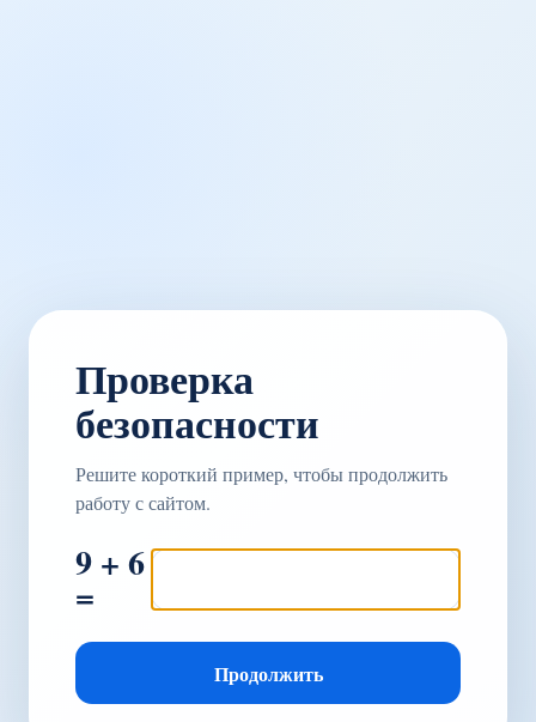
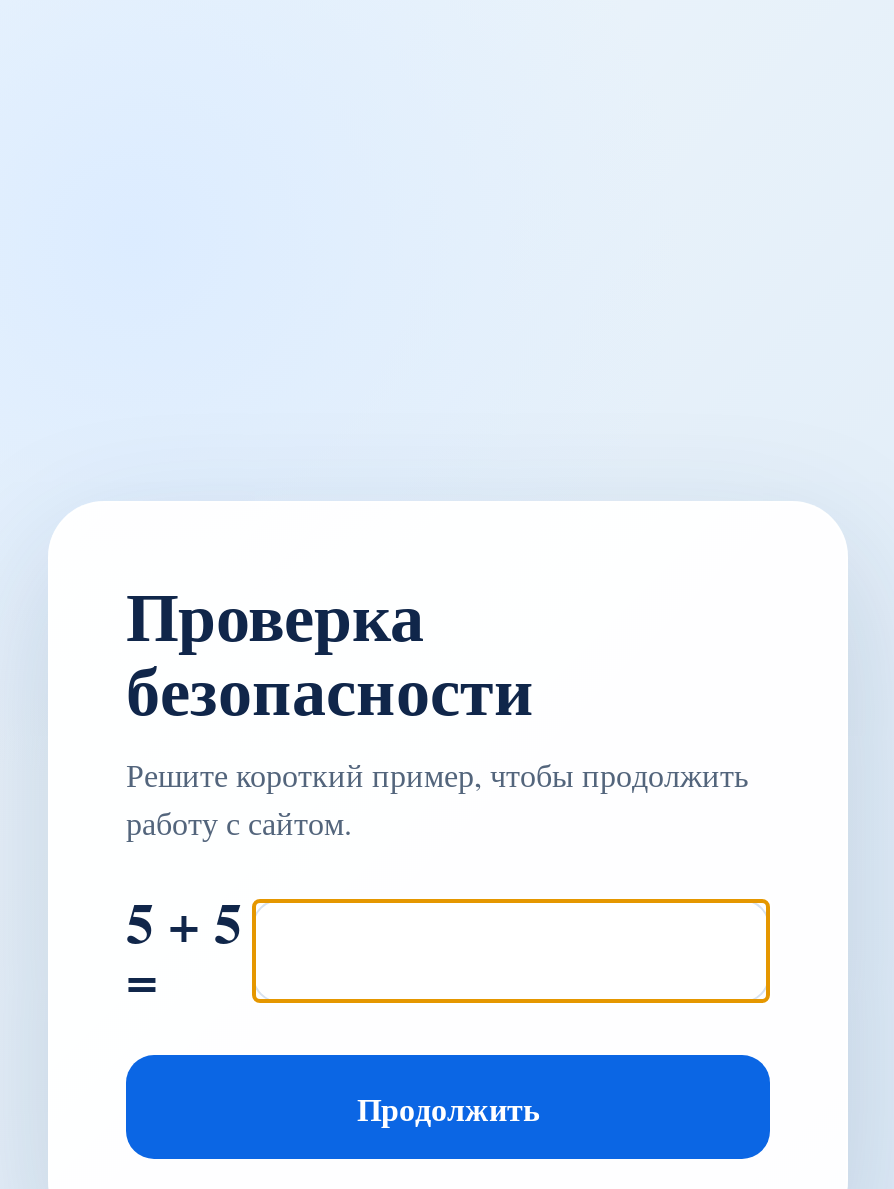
- 9 + 6
+ 5 + 5
